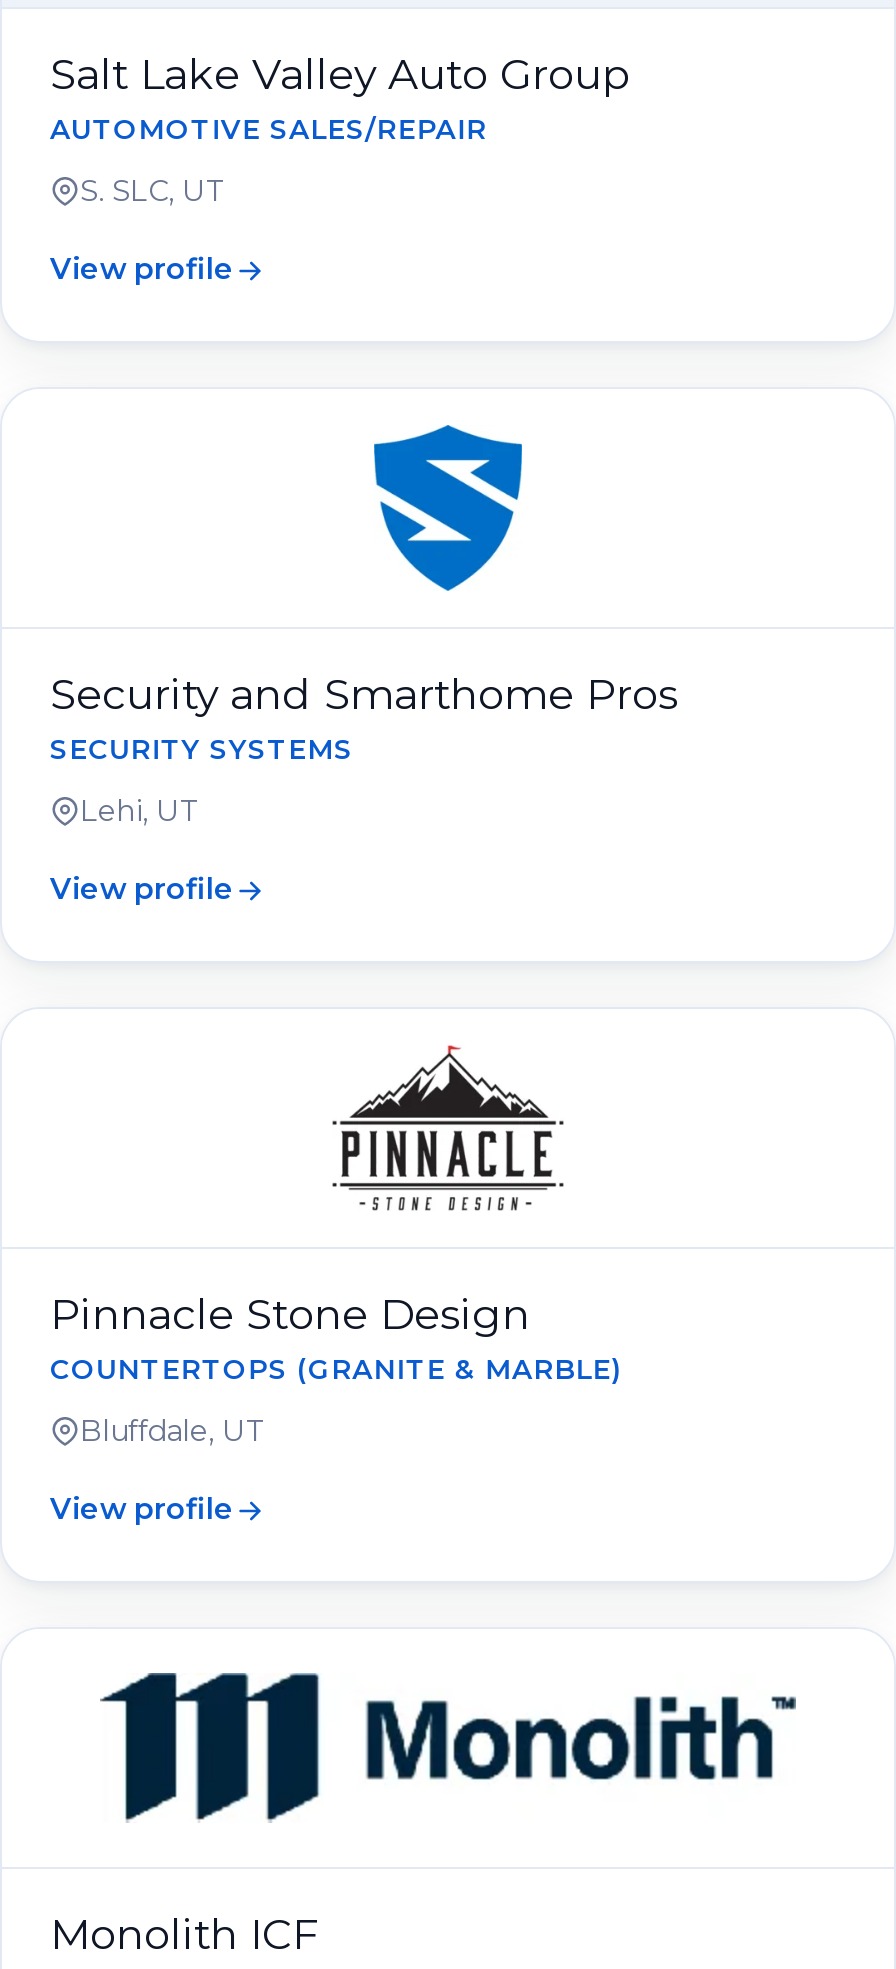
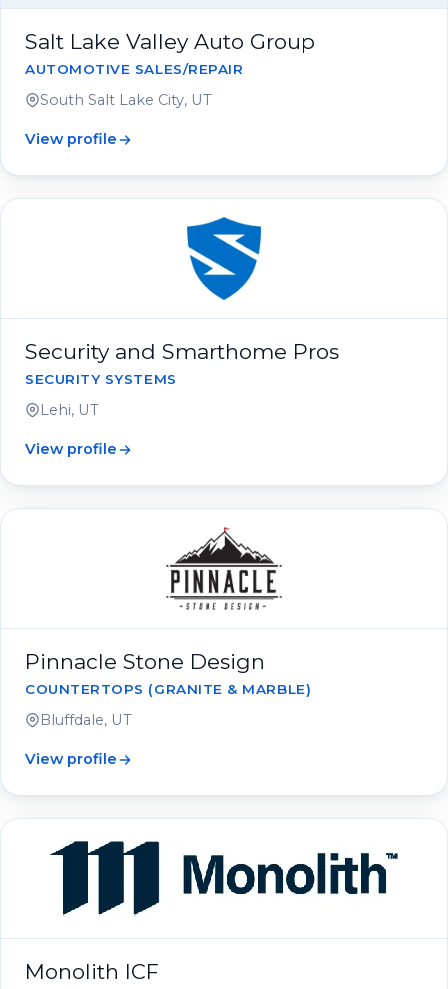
- S. SLC, UT
+ South Salt Lake City, UT
